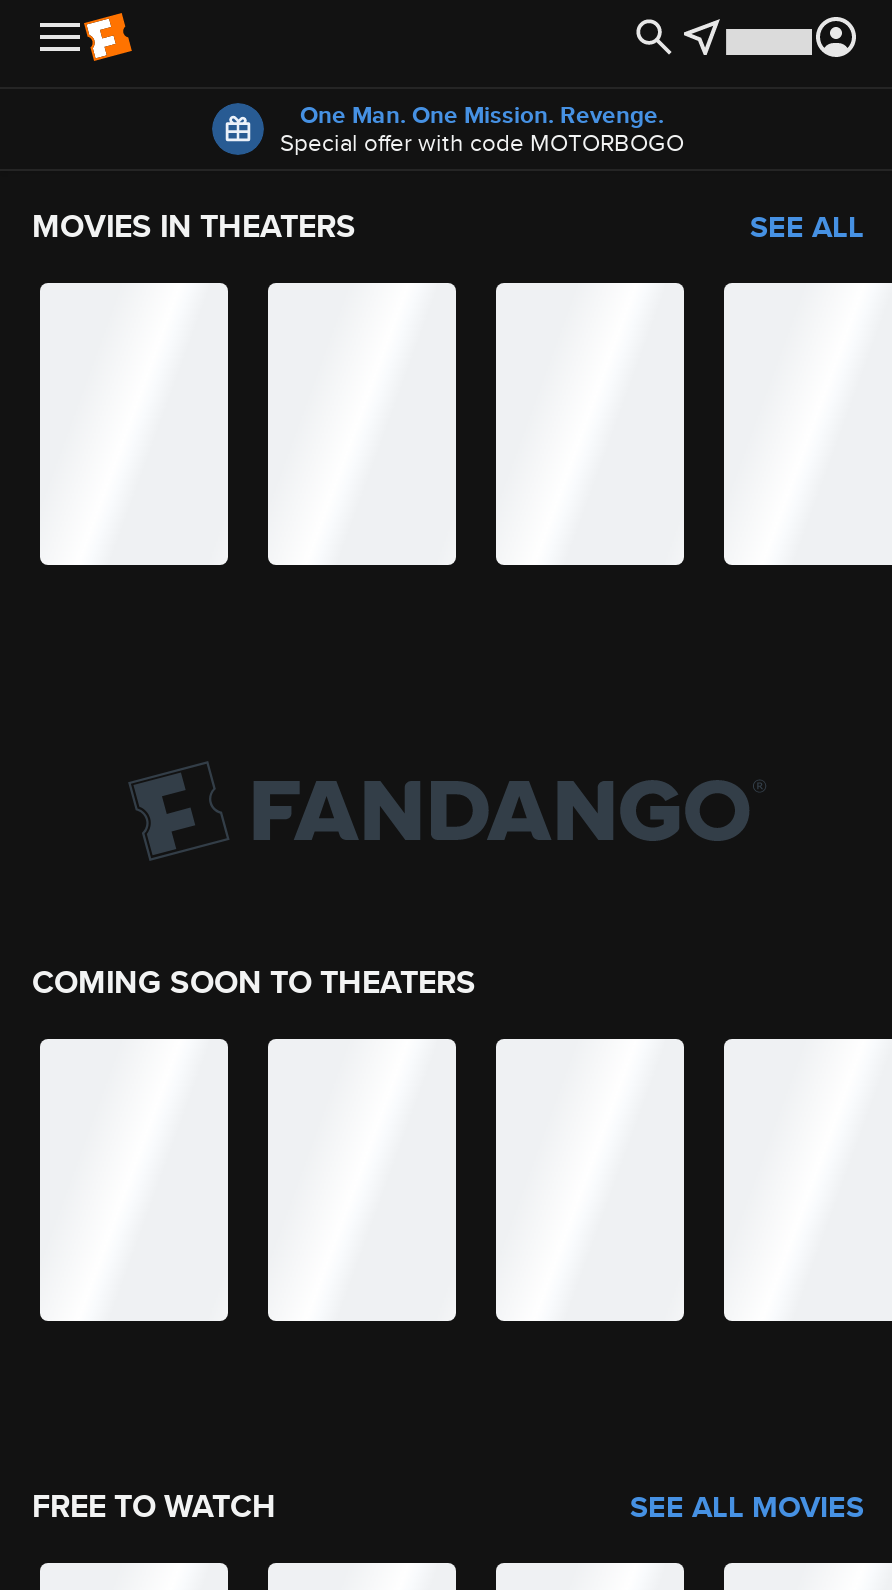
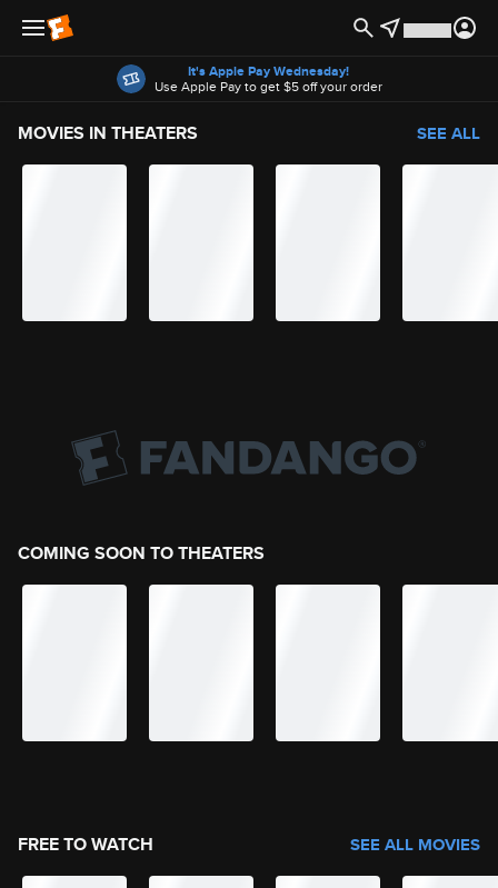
- One Man. One Mission. Revenge.
- Special offer with code MOTORBOGO
+ It's Apple Pay Wednesday!
+ Use Apple Pay to get $5 off your order
